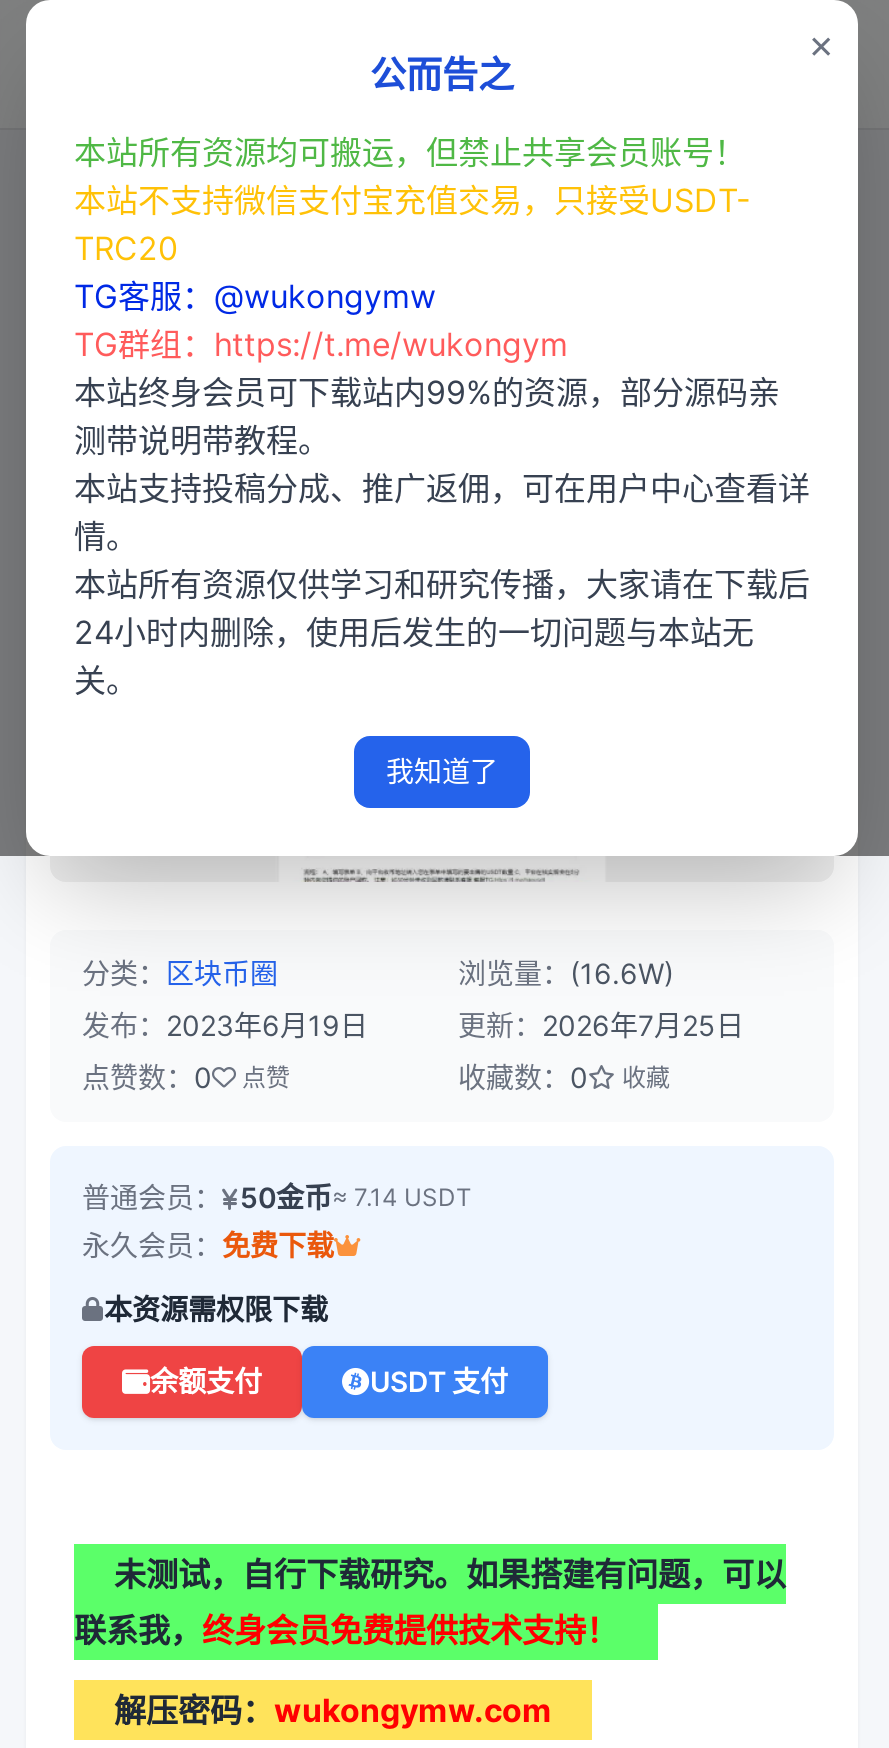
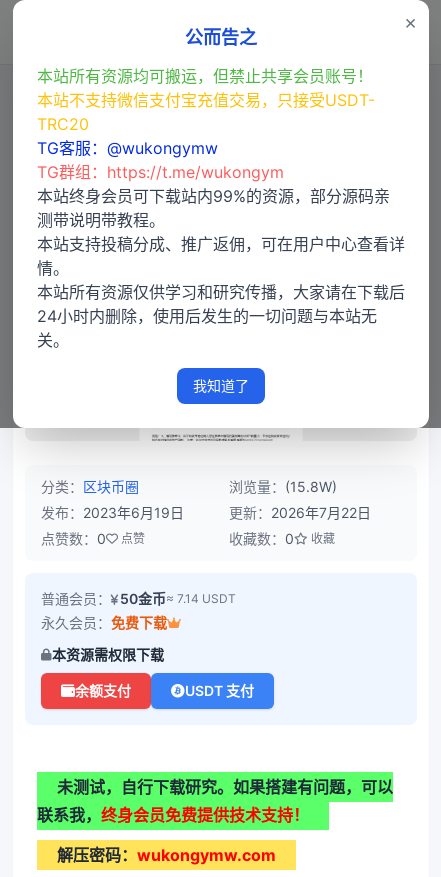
- 浏览量：(16.6W)
+ 浏览量：(15.8W)

- 更新：2026年7月25日
+ 更新：2026年7月22日
